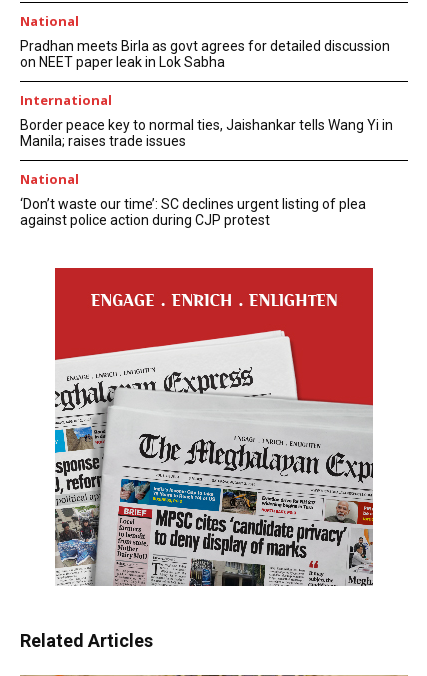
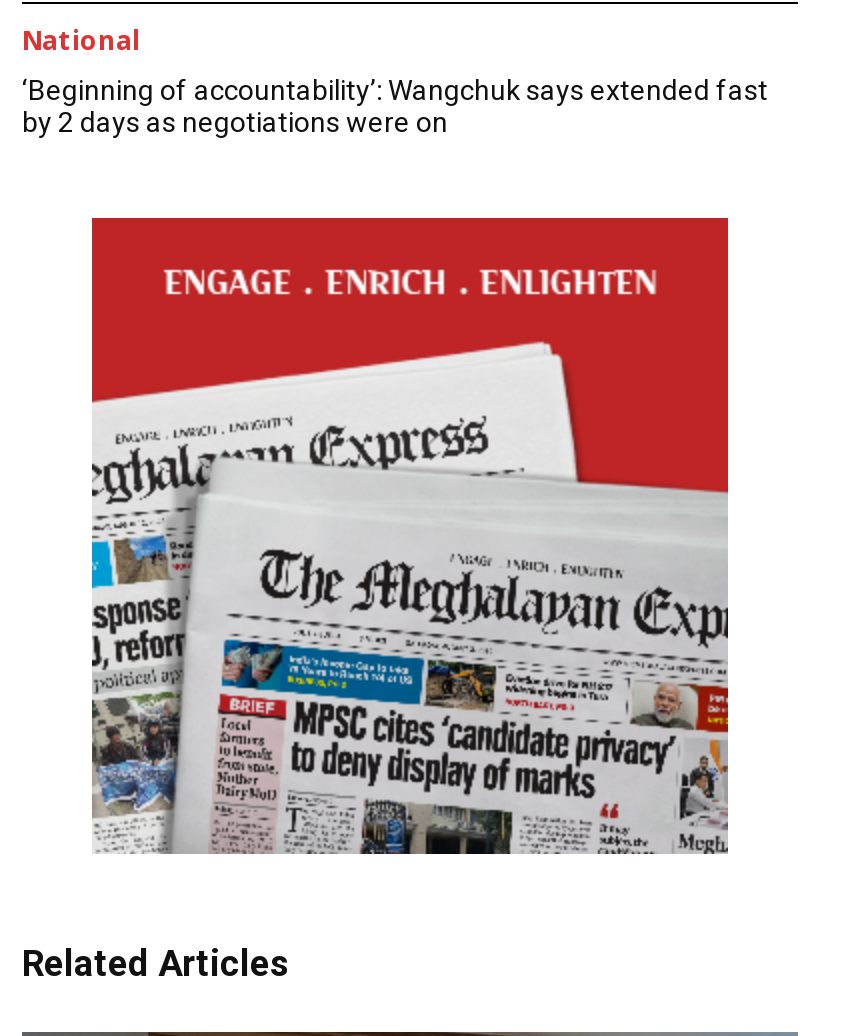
- Pradhan meets Birla as govt agrees for detailed discussion
- on NEET paper leak in Lok Sabha
- International
- Border peace key to normal ties, Jaishankar tells Wang Yi in
- Manila; raises trade issues
- National
- ‘Don’t waste our time’: SC declines urgent listing of plea
- against police action during CJP protest
+ ‘Beginning of accountability’: Wangchuk says extended fast
+ by 2 days as negotiations were on
